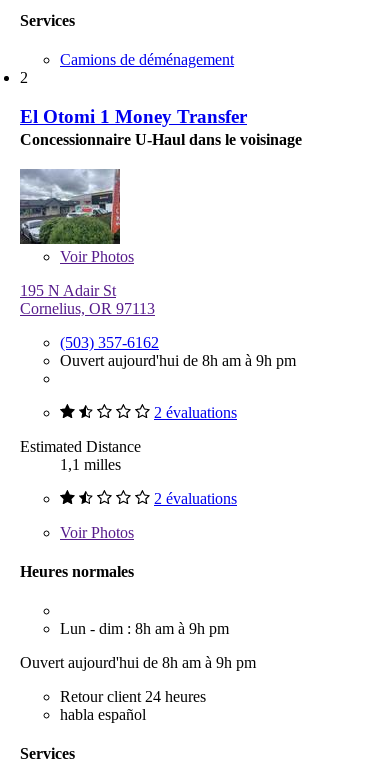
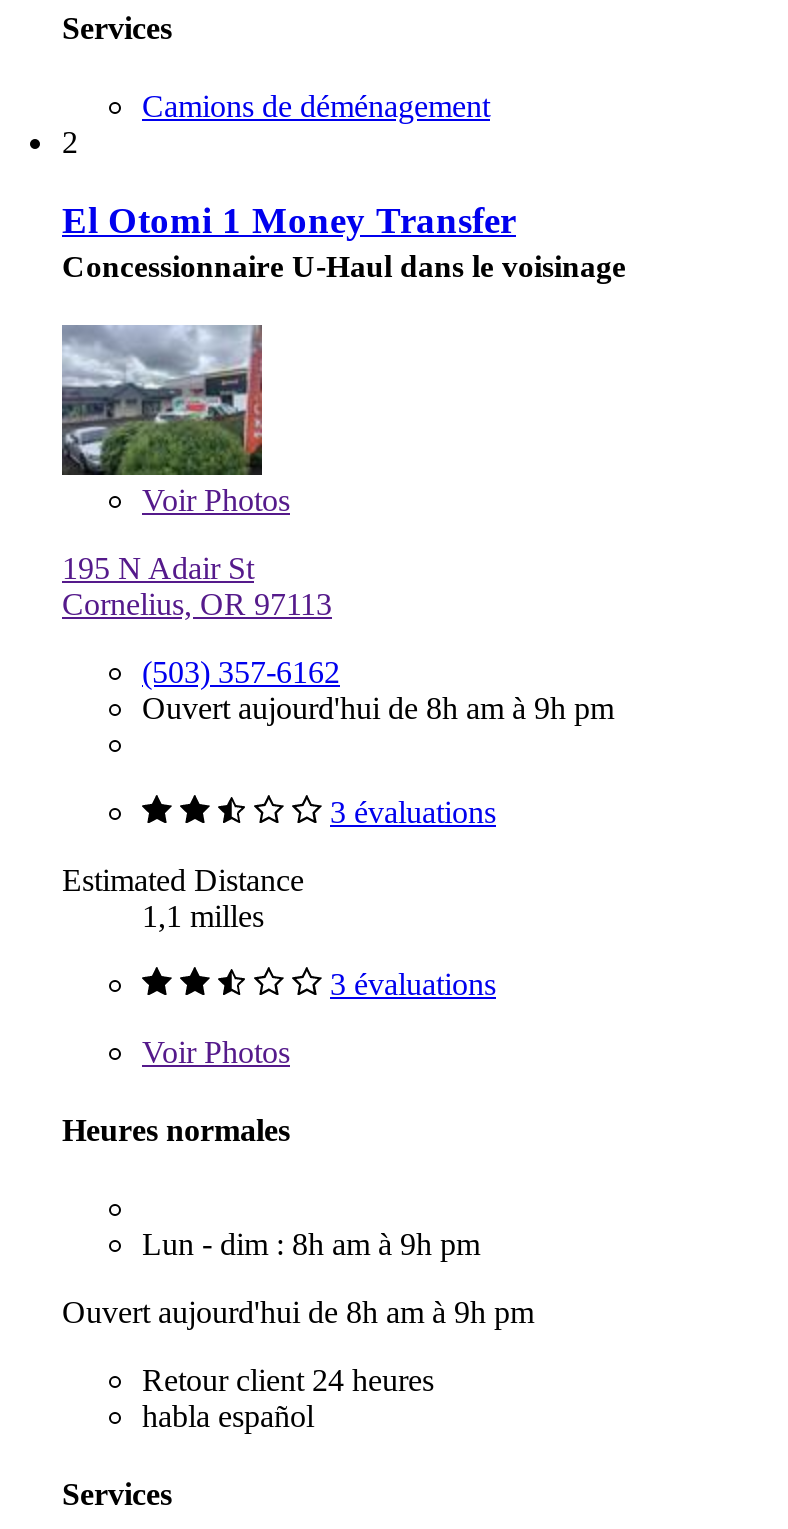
- 2 évaluations
+ 3 évaluations

- 2 évaluations
+ 3 évaluations
